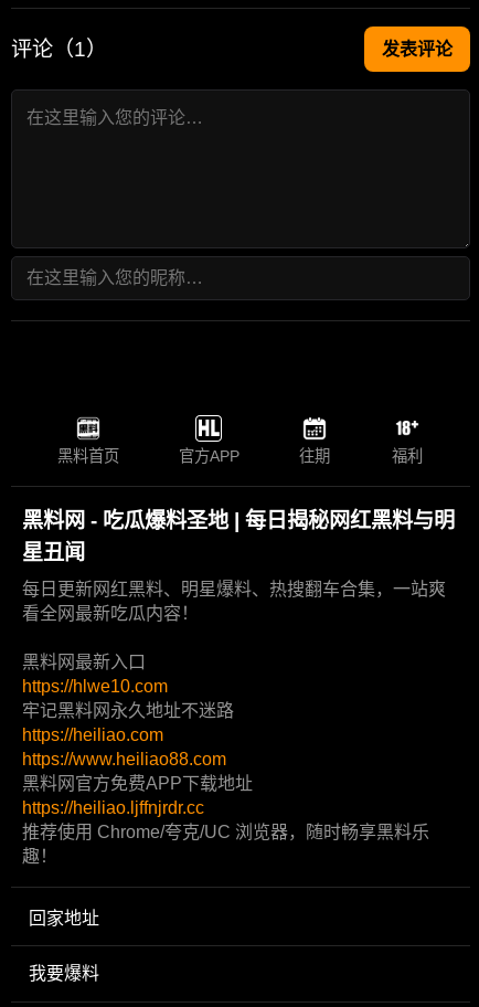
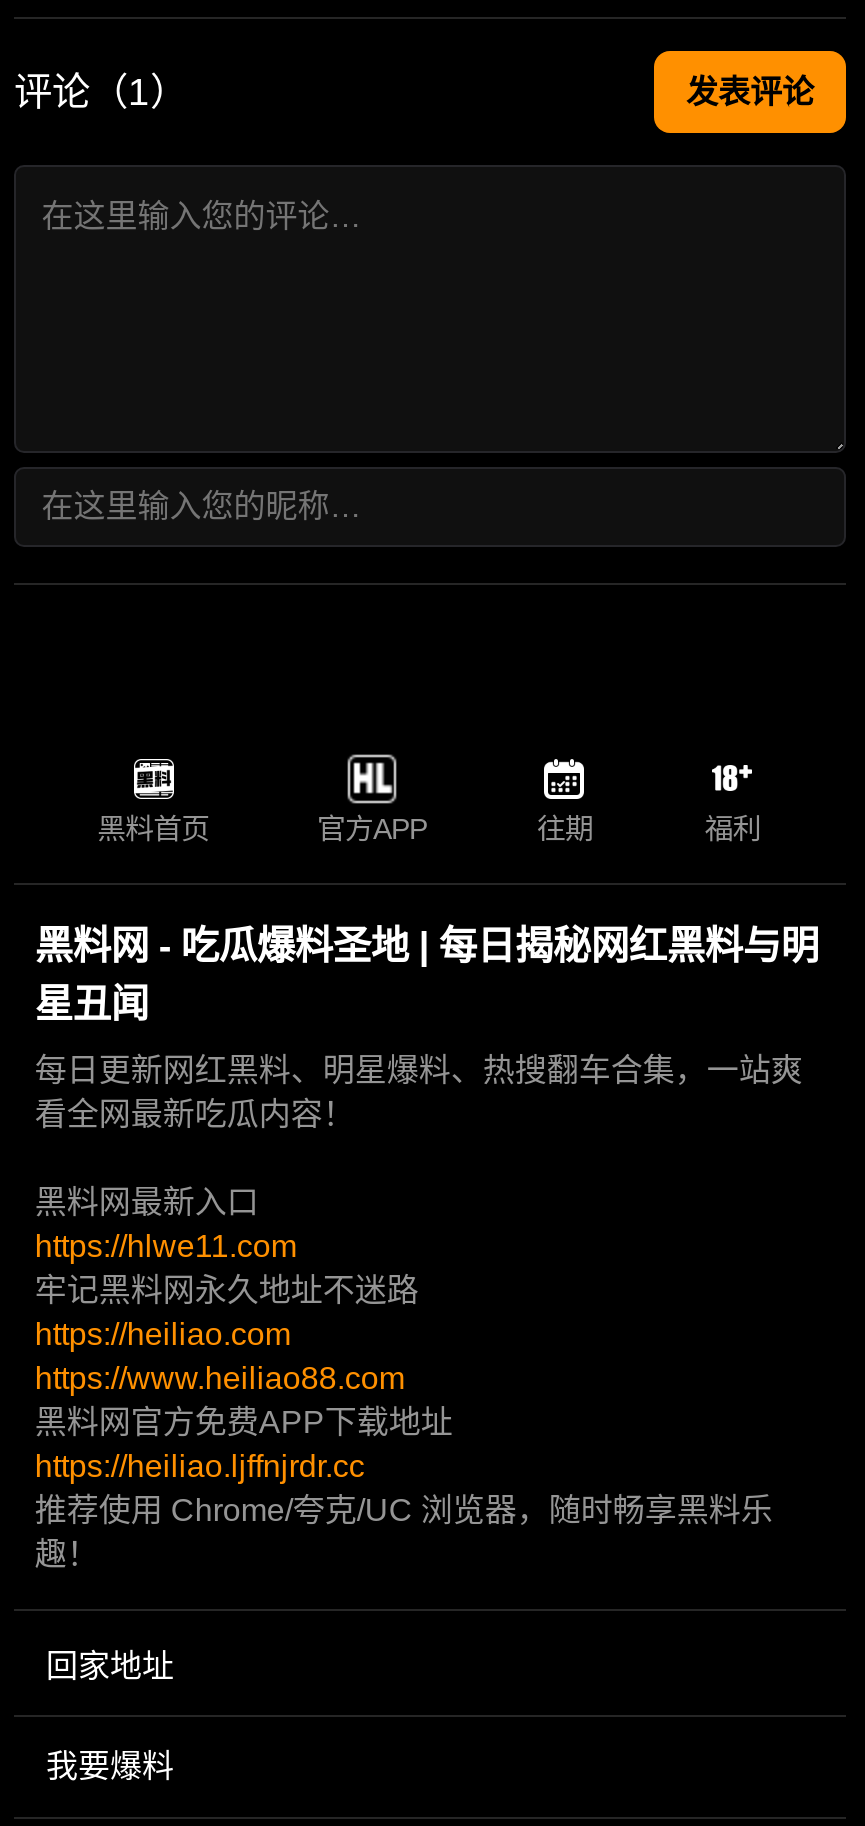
- https://hlwe10.com
+ https://hlwe11.com
